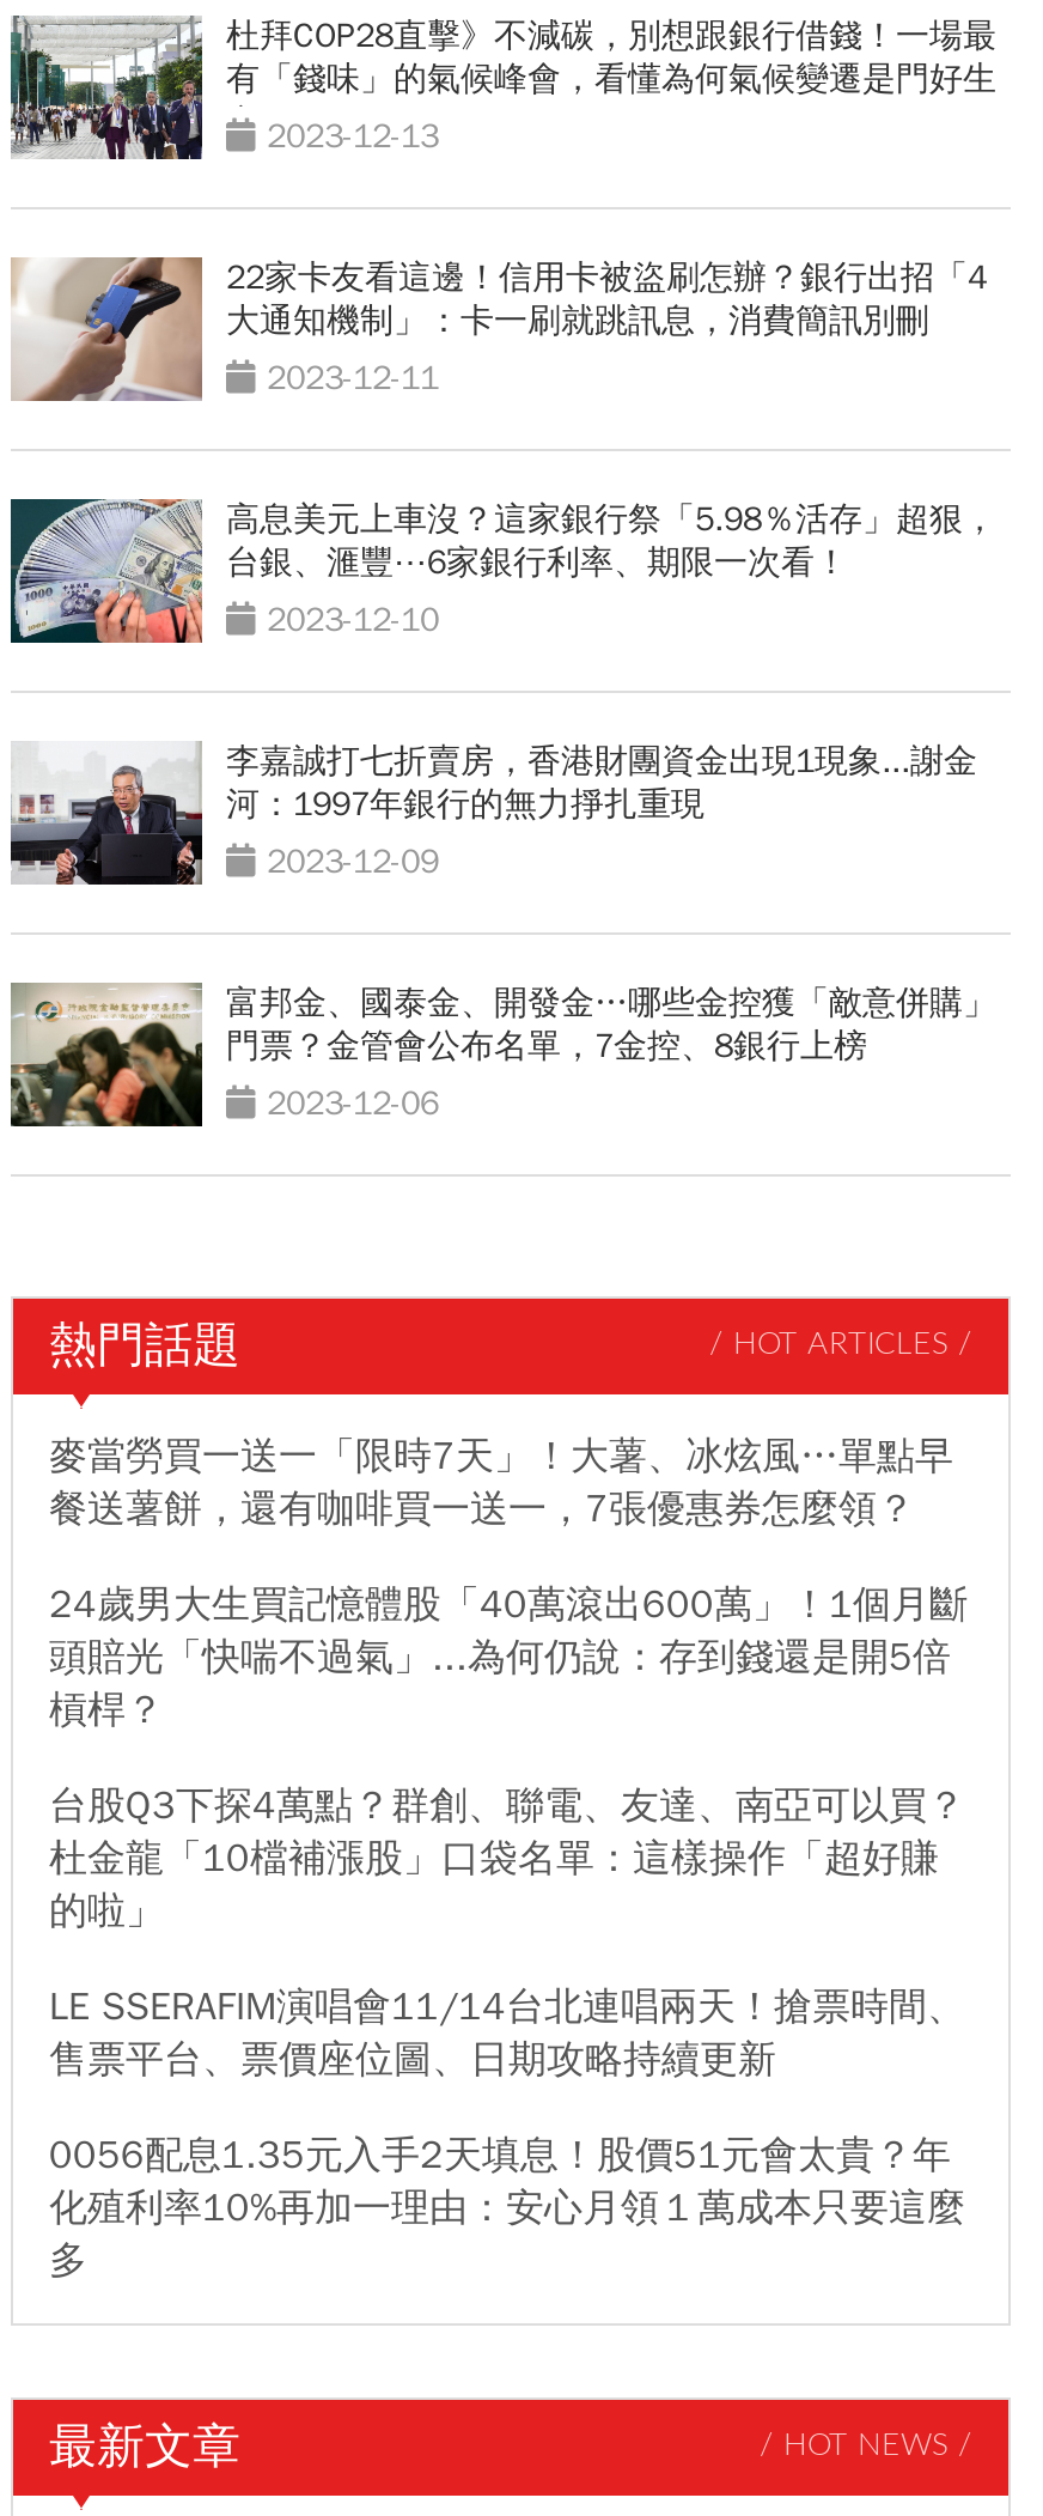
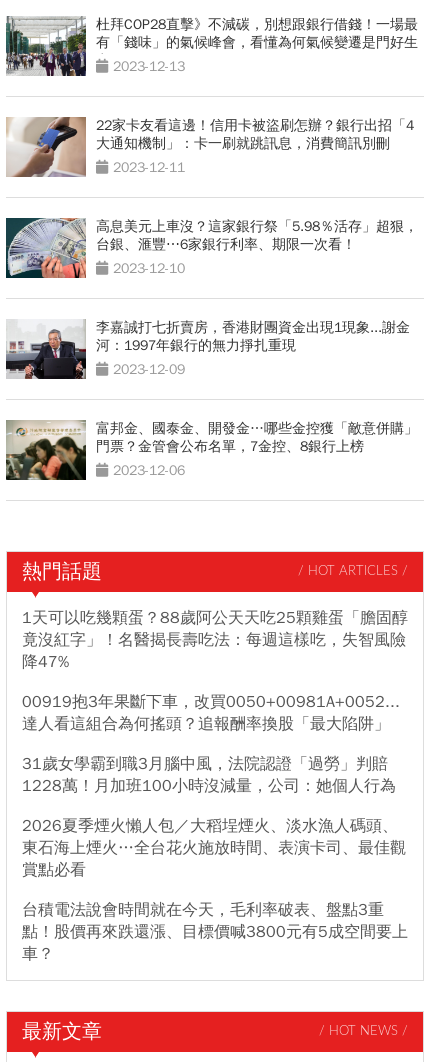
- 麥當勞買一送一「限時7天」！大薯、冰炫風…單點早
- 餐送薯餅，還有咖啡買一送一，7張優惠券怎麼領？
+ 1天可以吃幾顆蛋？88歲阿公天天吃25顆雞蛋「膽固醇
+ 竟沒紅字」！名醫揭長壽吃法：每週這樣吃，失智風險
+ 降47%

- 24歲男大生買記憶體股「40萬滾出600萬」！1個月斷
- 頭賠光「快喘不過氣」...為何仍說：存到錢還是開5倍
- 槓桿？
+ 00919抱3年果斷下車，改買0050+00981A+0052...
+ 達人看這組合為何搖頭？追報酬率換股「最大陷阱」

- 台股Q3下探4萬點？群創、聯電、友達、南亞可以買？
- 杜金龍「10檔補漲股」口袋名單：這樣操作「超好賺
- 的啦」
+ 31歲女學霸到職3月腦中風，法院認證「過勞」判賠
+ 1228萬！月加班100小時沒減量，公司：她個人行為

- LE SSERAFIM演唱會11/14台北連唱兩天！搶票時間、
- 售票平台、票價座位圖、日期攻略持續更新
+ 2026夏季煙火懶人包／大稻埕煙火、淡水漁人碼頭、
+ 東石海上煙火…全台花火施放時間、表演卡司、最佳觀
+ 賞點必看

- 0056配息1.35元入手2天填息！股價51元會太貴？年
- 化殖利率10%再加一理由：安心月領１萬成本只要這麼
- 多
+ 台積電法說會時間就在今天，毛利率破表、盤點3重
+ 點！股價再來跌還漲、目標價喊3800元有5成空間要上
+ 車？
